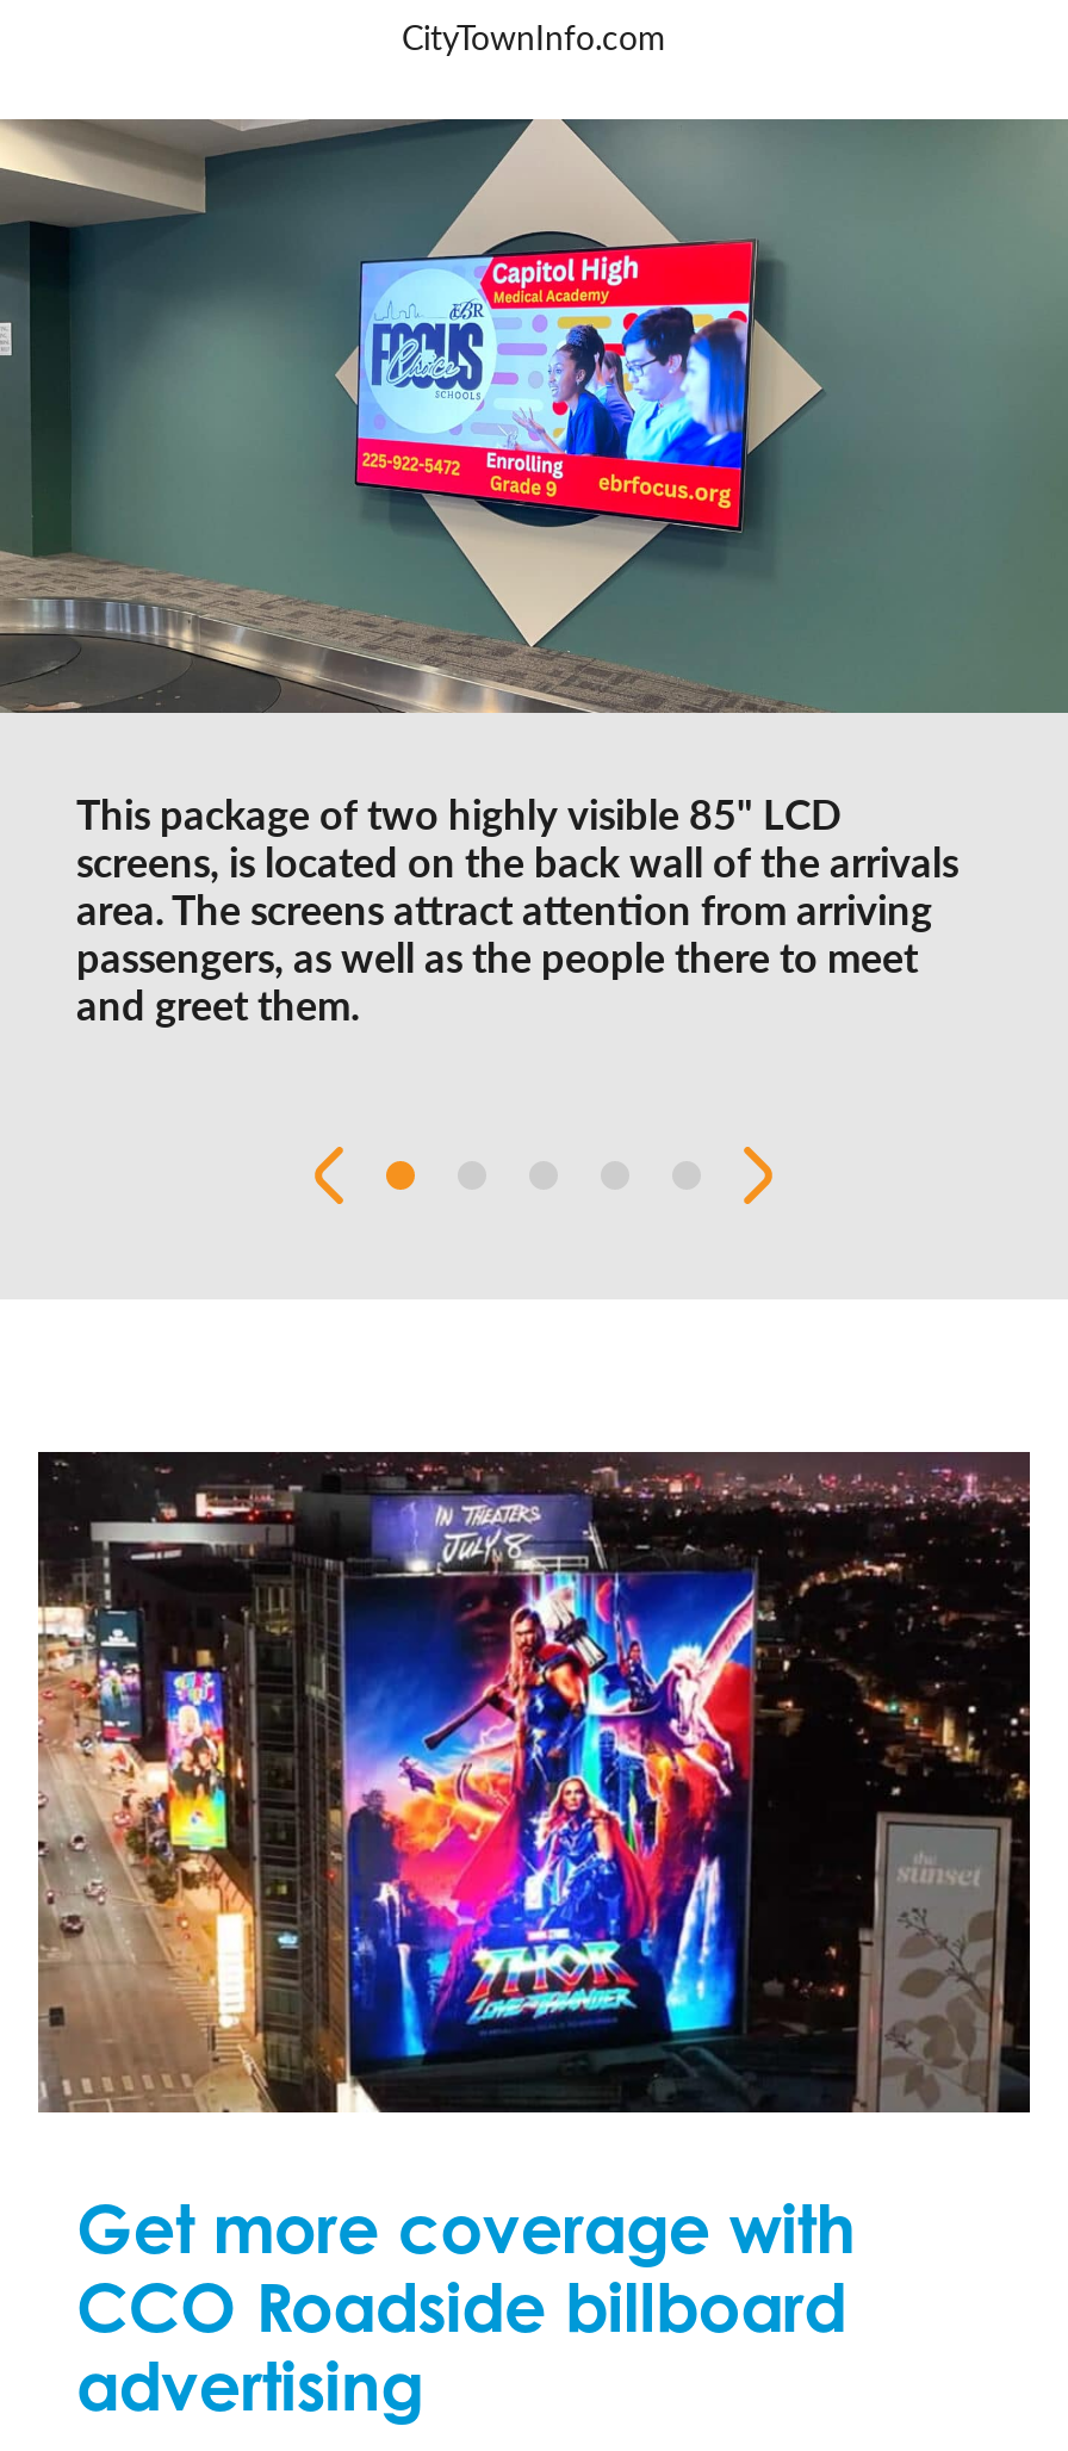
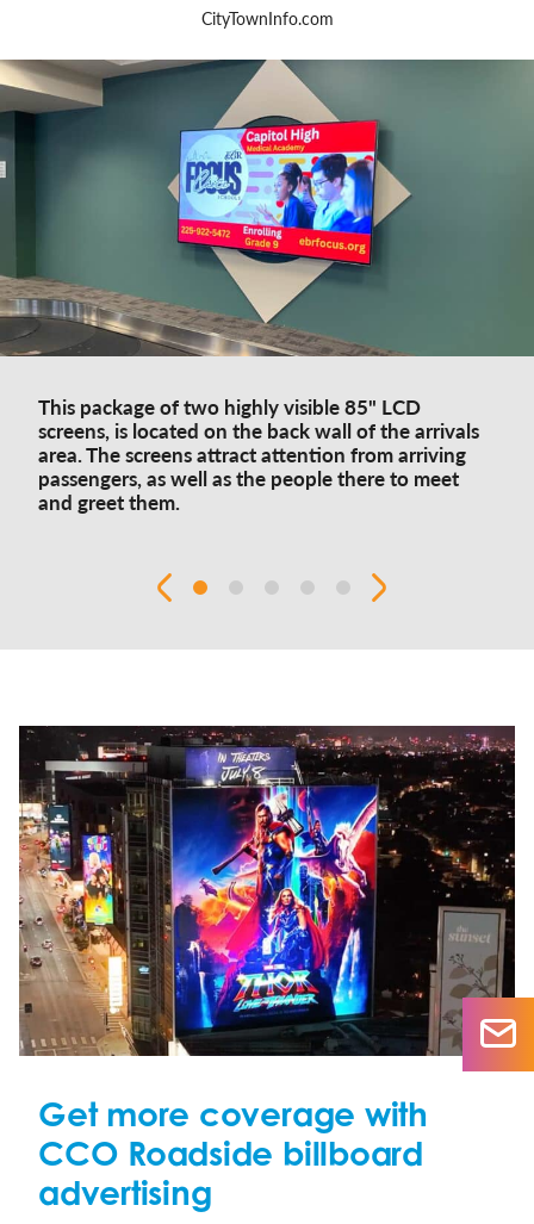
- [image]
+ [image]
